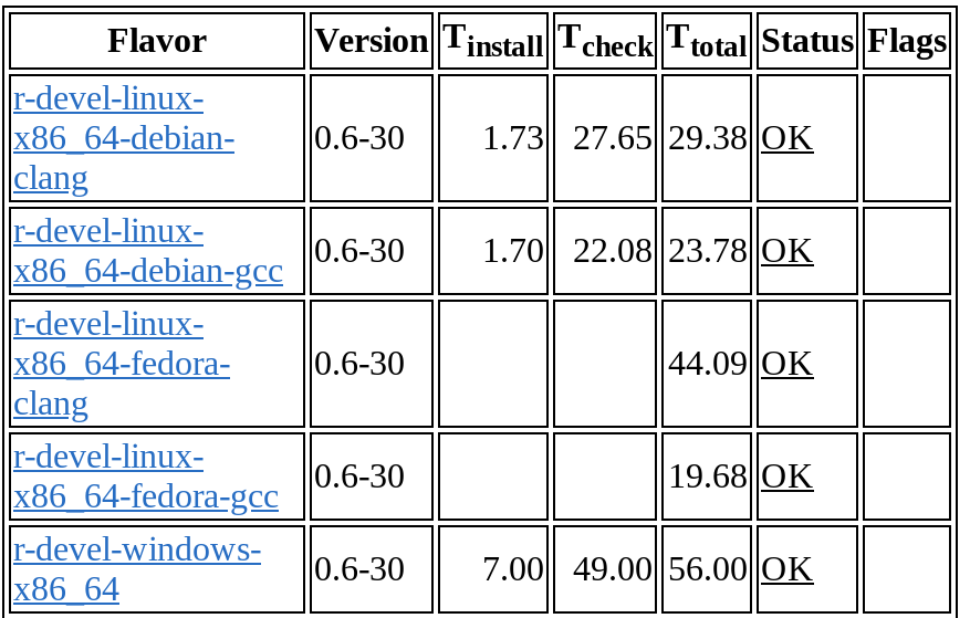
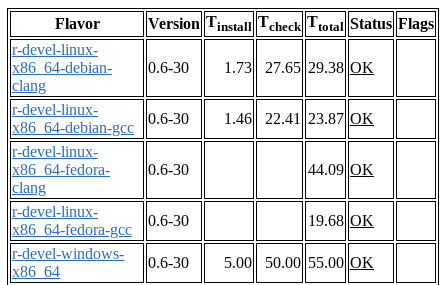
- 1.70
+ 1.46

- 22.08 23.78 OK
+ 22.41 23.87 OK

- 7.00
+ 5.00

- 49.00 56.00 OK
+ 50.00 55.00 OK
